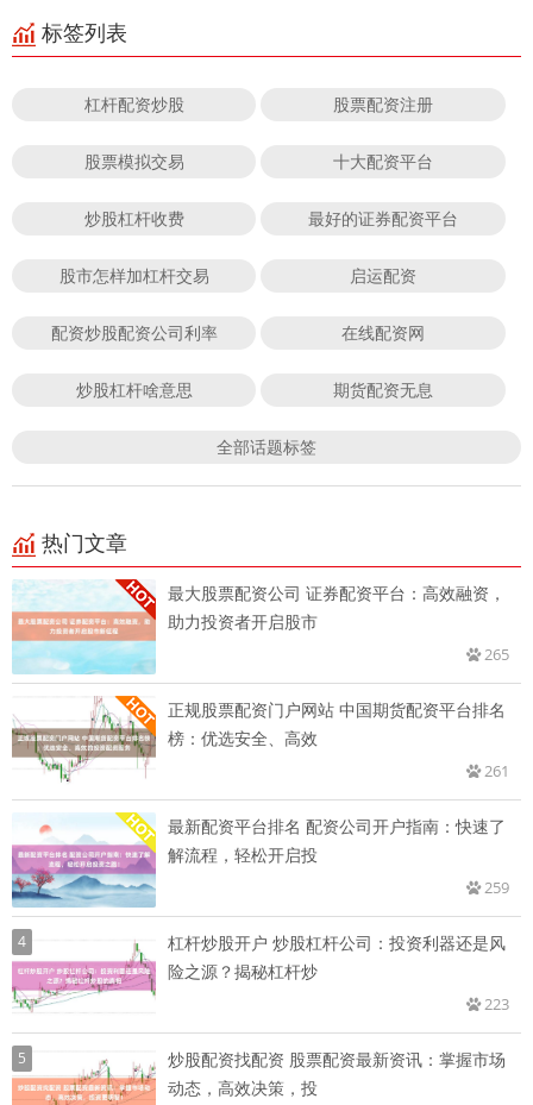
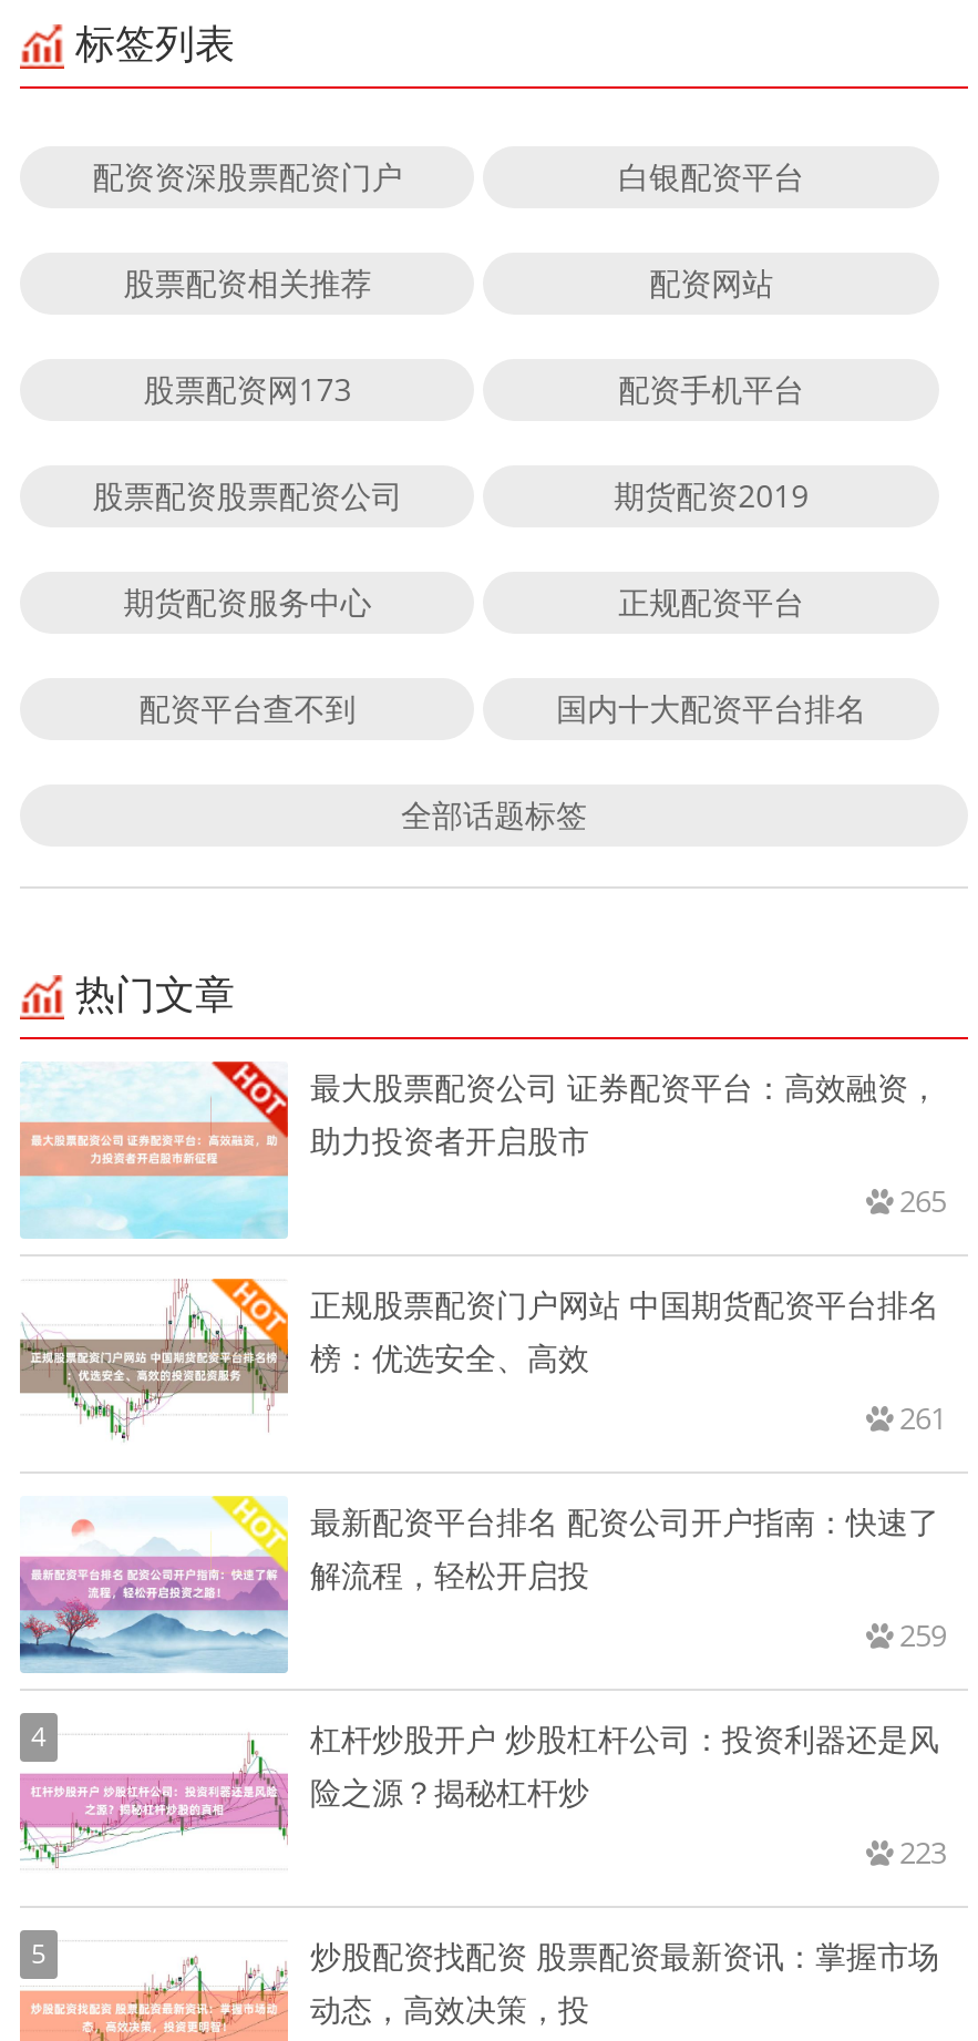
- 杠杆配资炒股
- 股票配资注册
+ 配资资深股票配资门户
+ 白银配资平台

- 股票模拟交易
- 十大配资平台
+ 股票配资相关推荐
+ 配资网站

- 炒股杠杆收费
- 最好的证券配资平台
+ 股票配资网173
+ 配资手机平台

- 股市怎样加杠杆交易
- 启运配资
+ 股票配资股票配资公司
+ 期货配资2019

- 配资炒股配资公司利率
- 在线配资网
+ 期货配资服务中心
+ 正规配资平台

- 炒股杠杆啥意思
- 期货配资无息
+ 配资平台查不到
+ 国内十大配资平台排名
